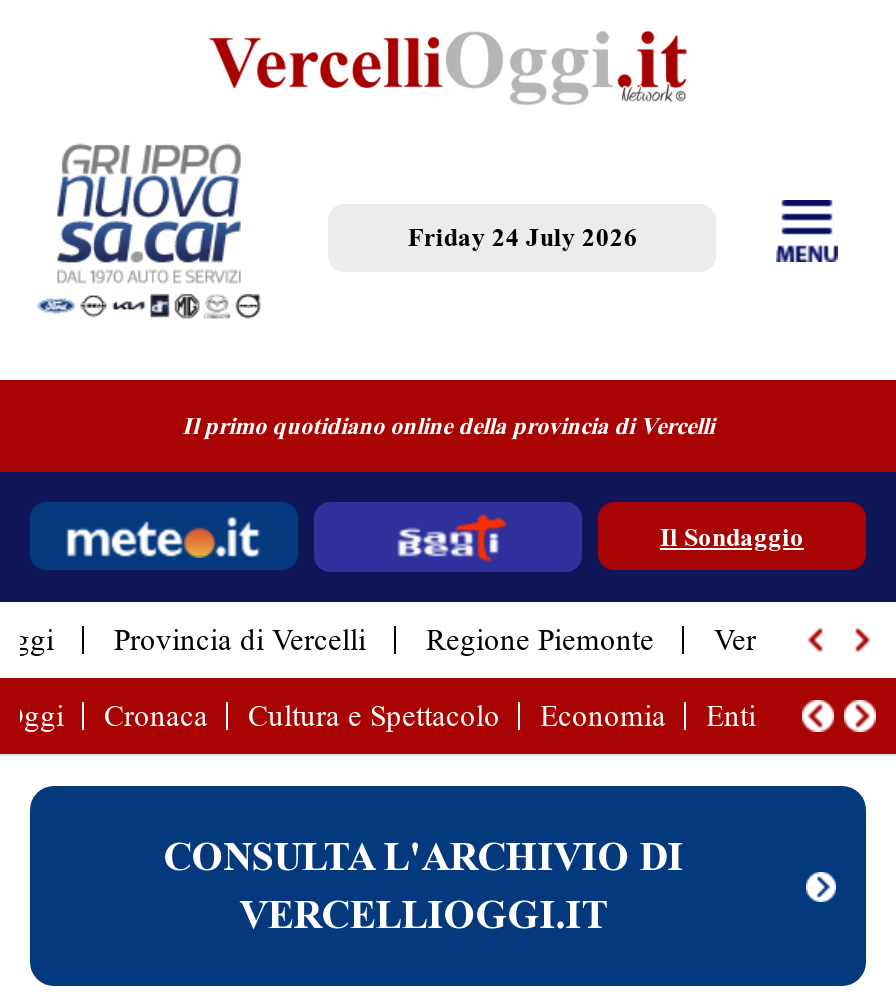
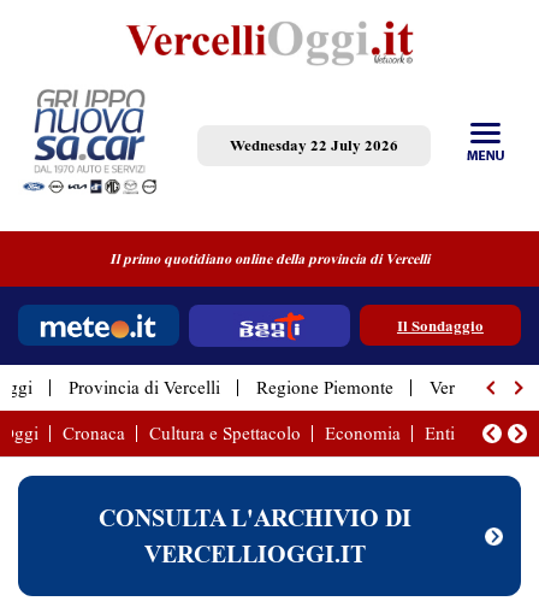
- Friday 24 July 2026
+ Wednesday 22 July 2026
